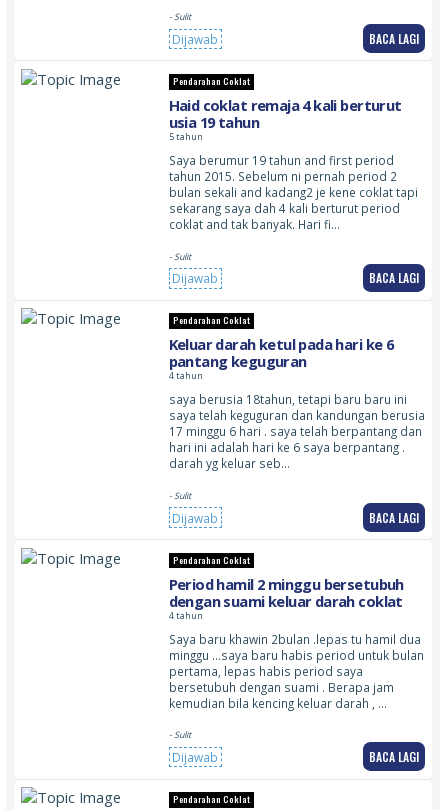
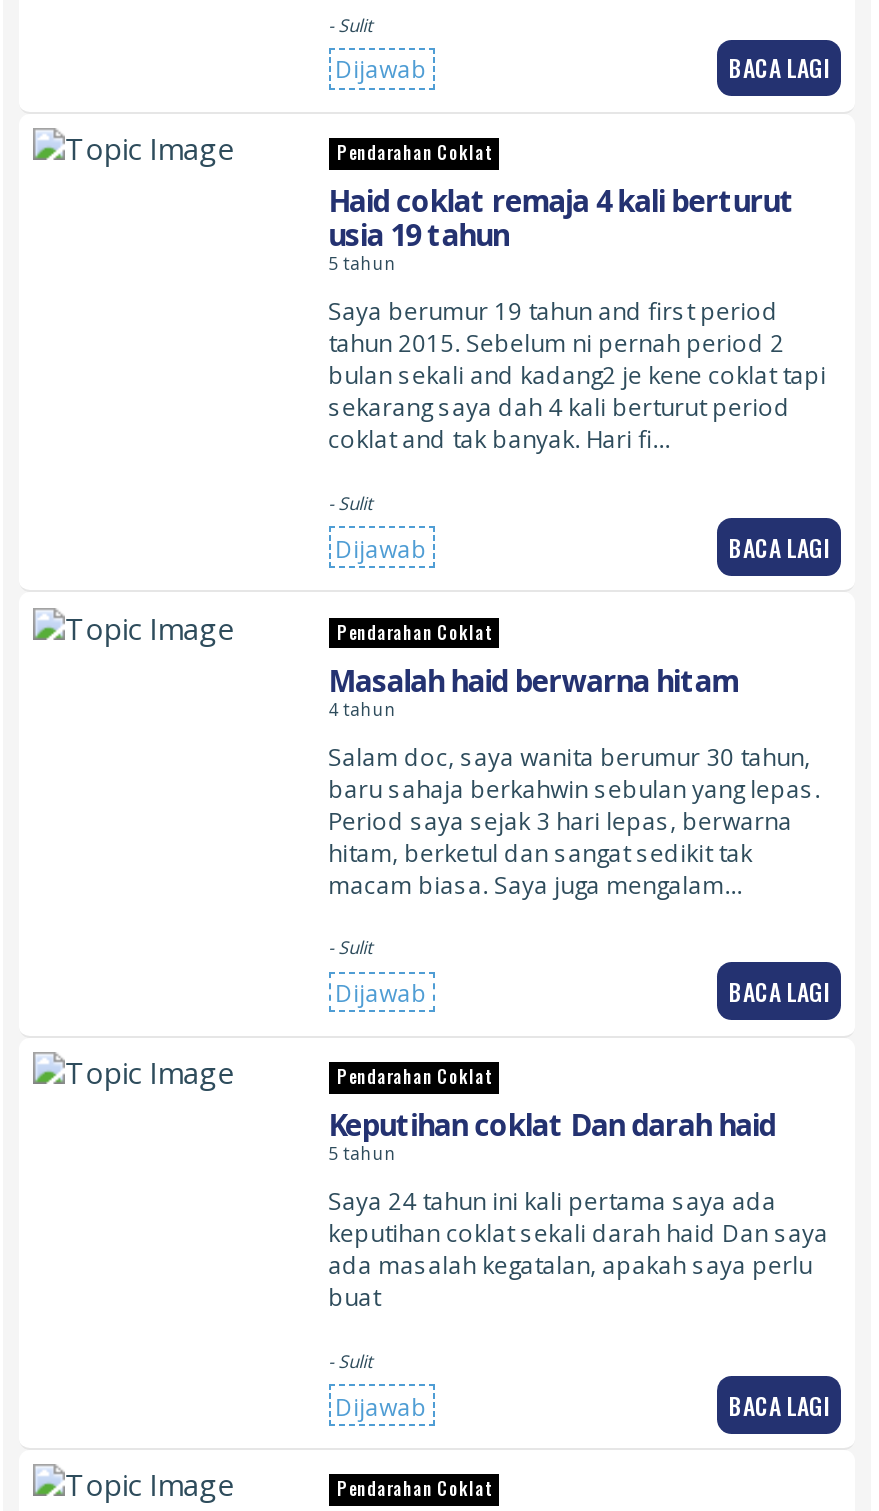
- Keluar darah ketul pada hari ke 6
- pantang keguguran
+ Masalah haid berwarna hitam

- saya berusia 18tahun, tetapi baru baru ini
- saya telah keguguran dan kandungan berusia
- 17 minggu 6 hari . saya telah berpantang dan
- hari ini adalah hari ke 6 saya berpantang .
- darah yg keluar seb…
+ Salam doc, saya wanita berumur 30 tahun,
+ baru sahaja berkahwin sebulan yang lepas.
+ Period saya sejak 3 hari lepas, berwarna
+ hitam, berketul dan sangat sedikit tak
+ macam biasa. Saya juga mengalam…

- Period hamil 2 minggu bersetubuh
- dengan suami keluar darah coklat
- 4 tahun
+ Keputihan coklat Dan darah haid
+ 5 tahun

- Saya baru khawin 2bulan .lepas tu hamil dua
- minggu …saya baru habis period untuk bulan
- pertama, lepas habis period saya
- bersetubuh dengan suami . Berapa jam
- kemudian bila kencing keluar darah , …
+ Saya 24 tahun ini kali pertama saya ada
+ keputihan coklat sekali darah haid Dan saya
+ ada masalah kegatalan, apakah saya perlu
+ buat
